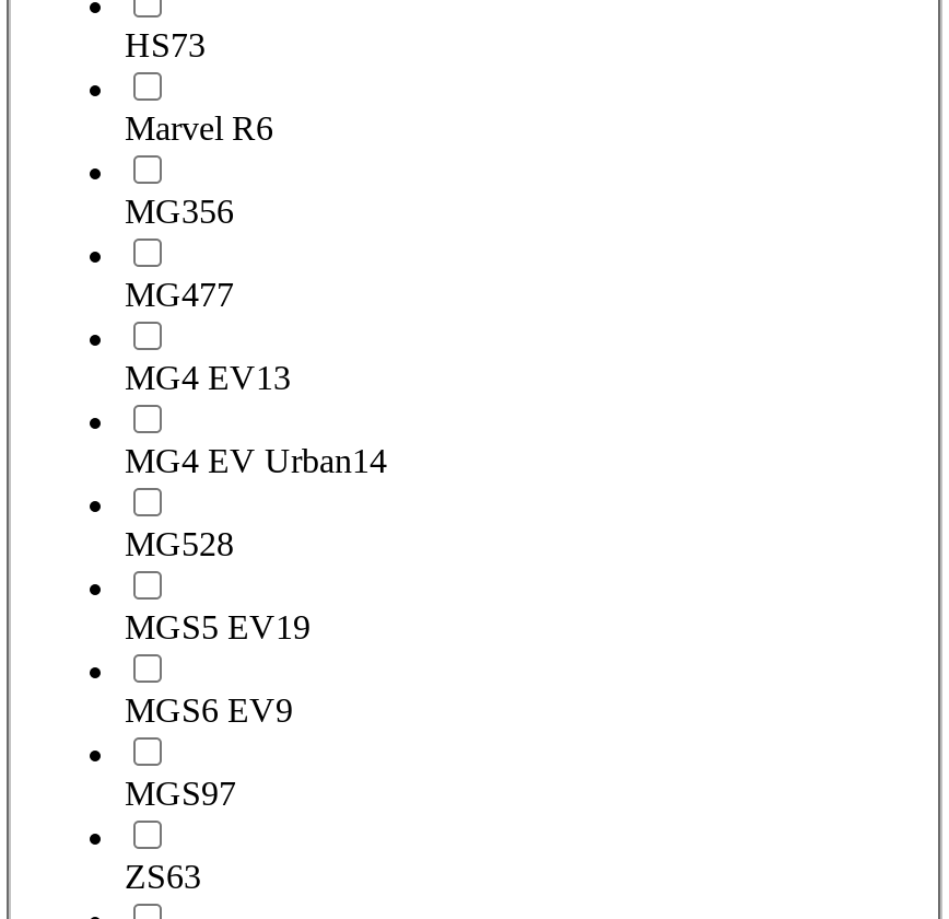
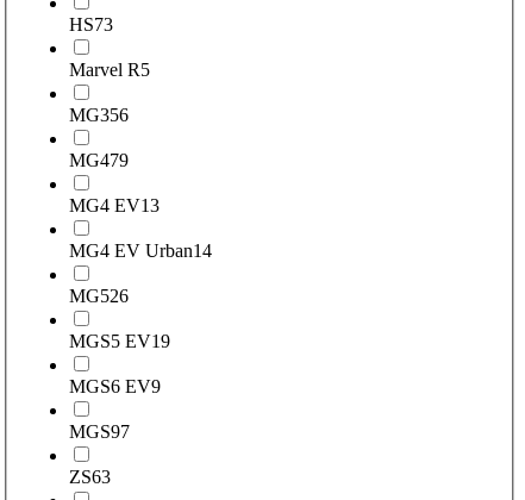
- Marvel R6
+ Marvel R5

- MG477
+ MG479

- MG528
+ MG526
